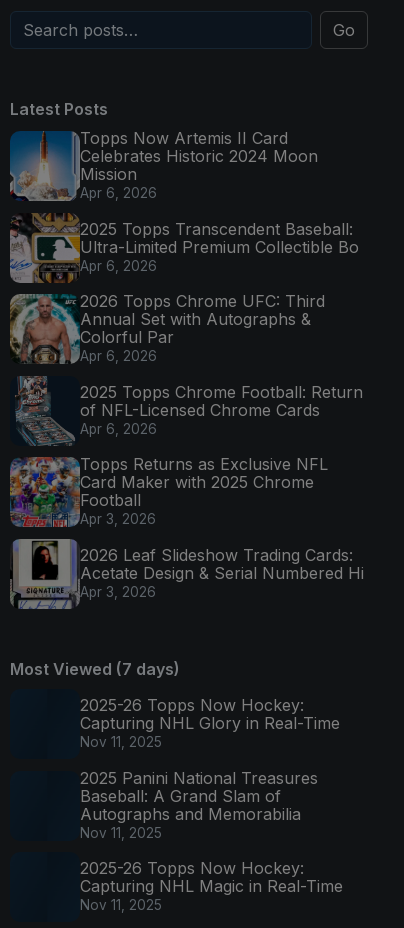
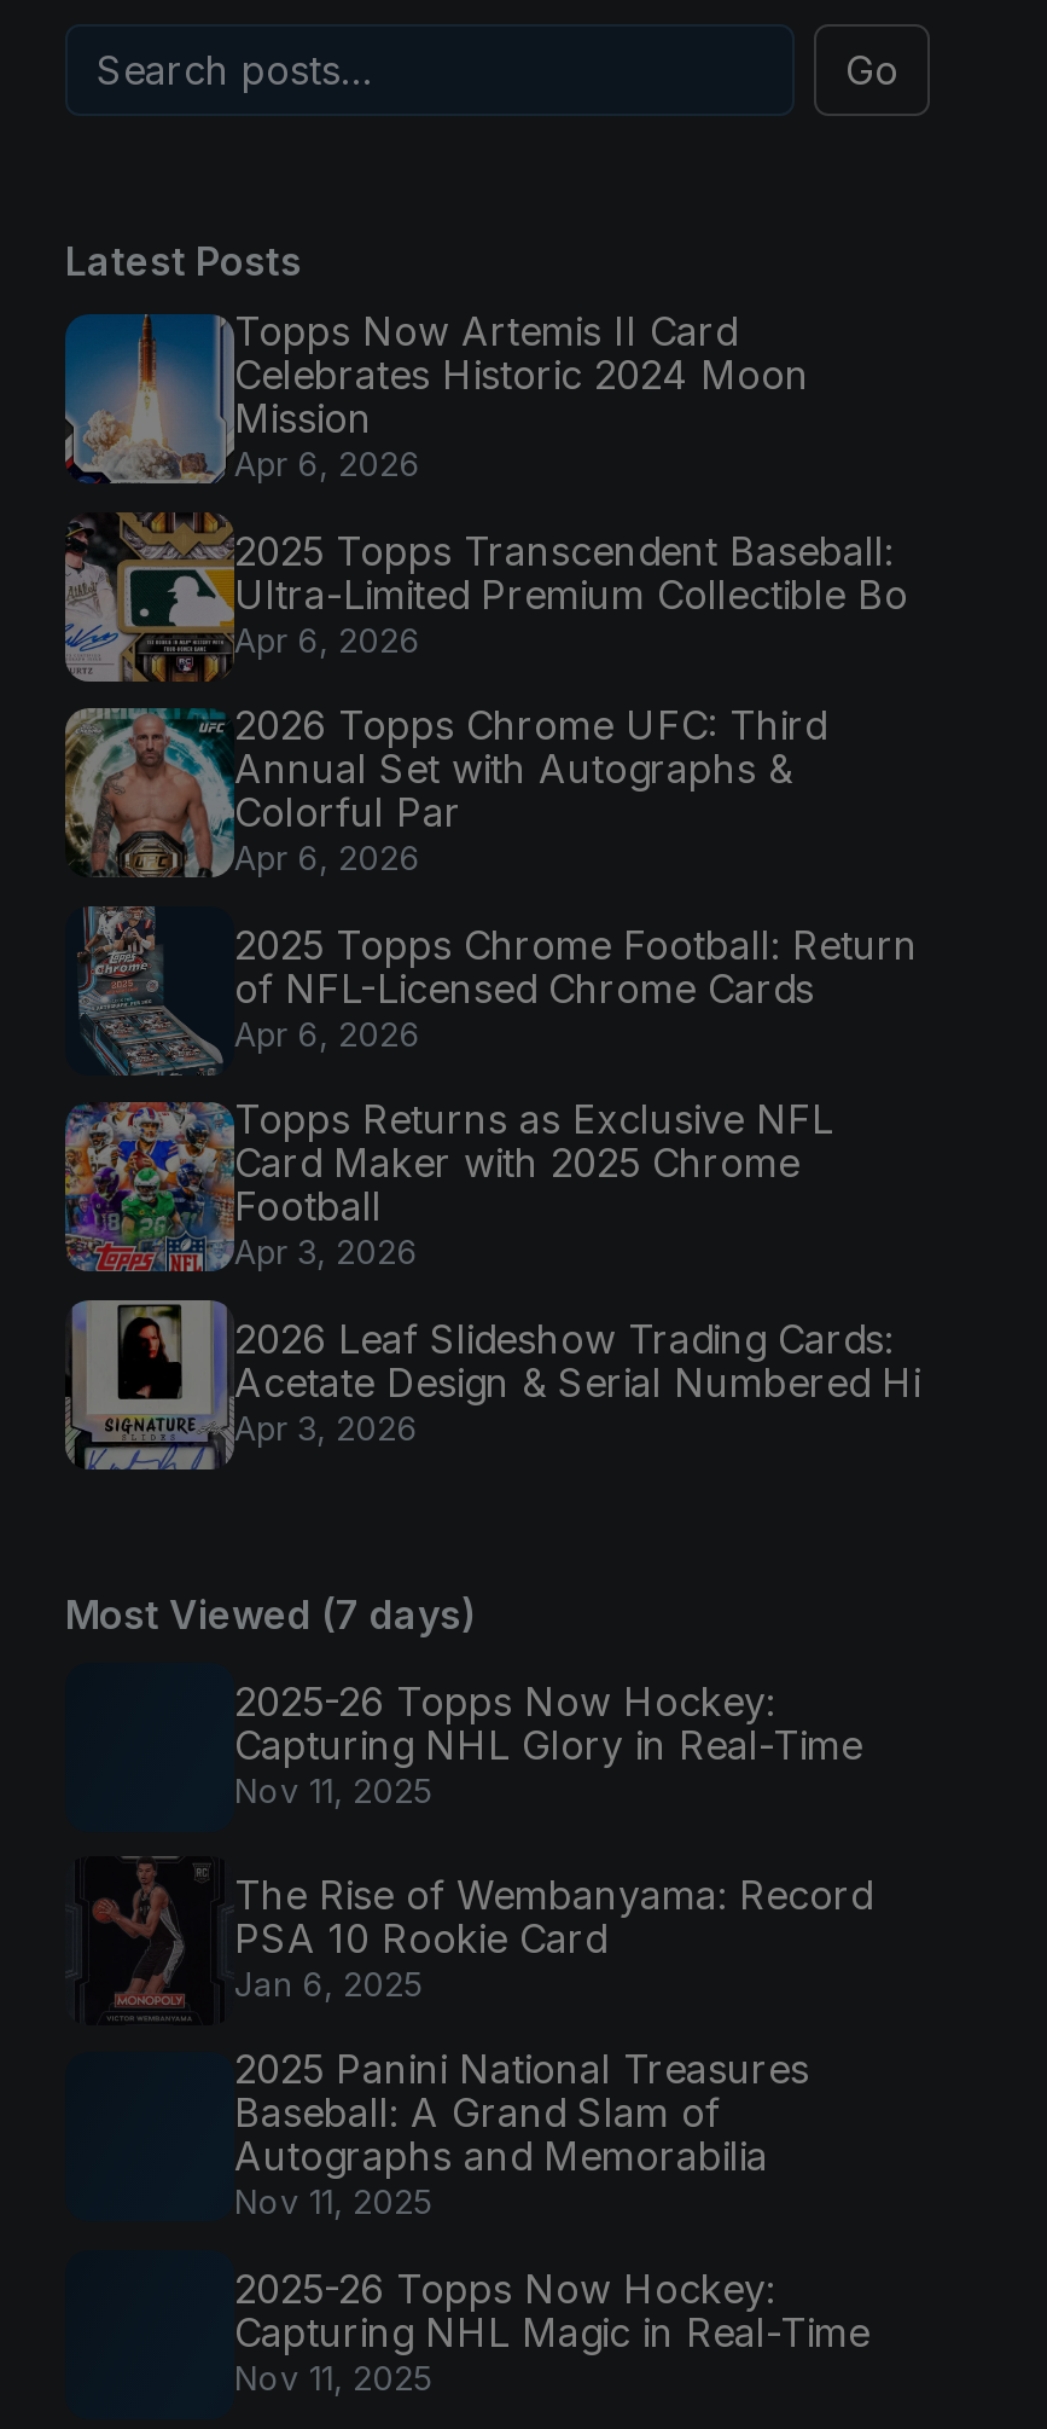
+ [image]
+ The Rise of Wembanyama: Record
+ PSA 10 Rookie Card
+ Jan 6, 2025
